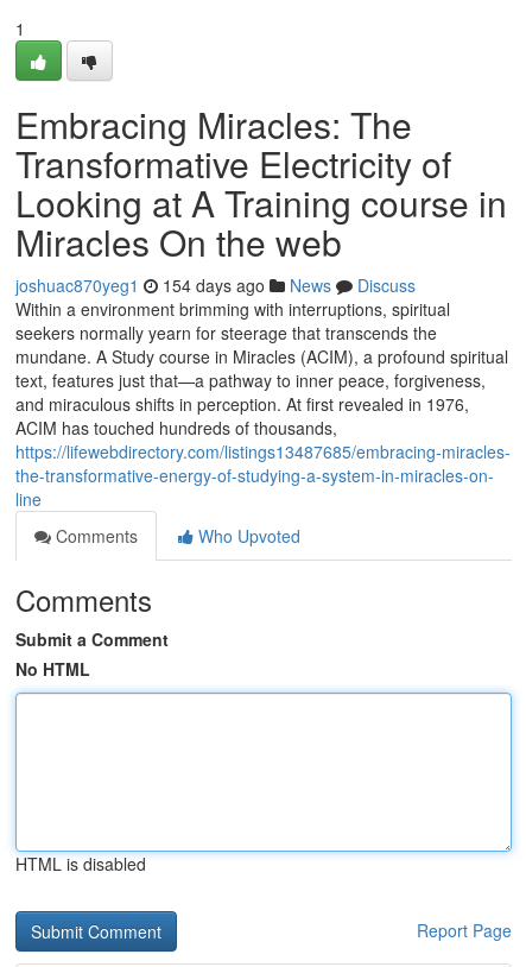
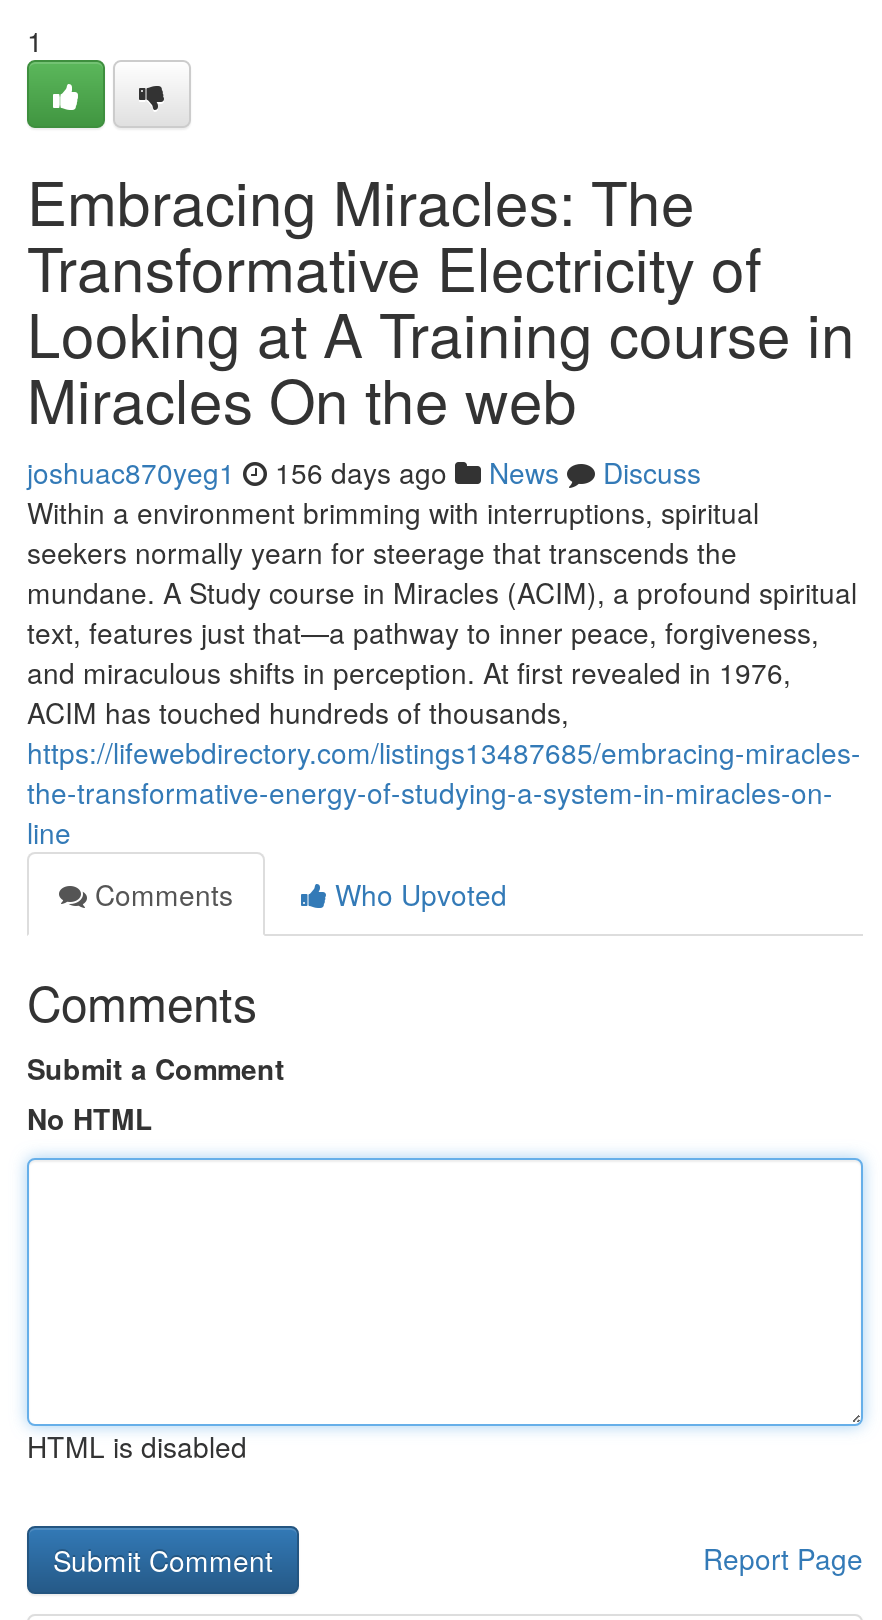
- joshuac870yeg1 154 days ago News Discuss
+ joshuac870yeg1 156 days ago News Discuss
